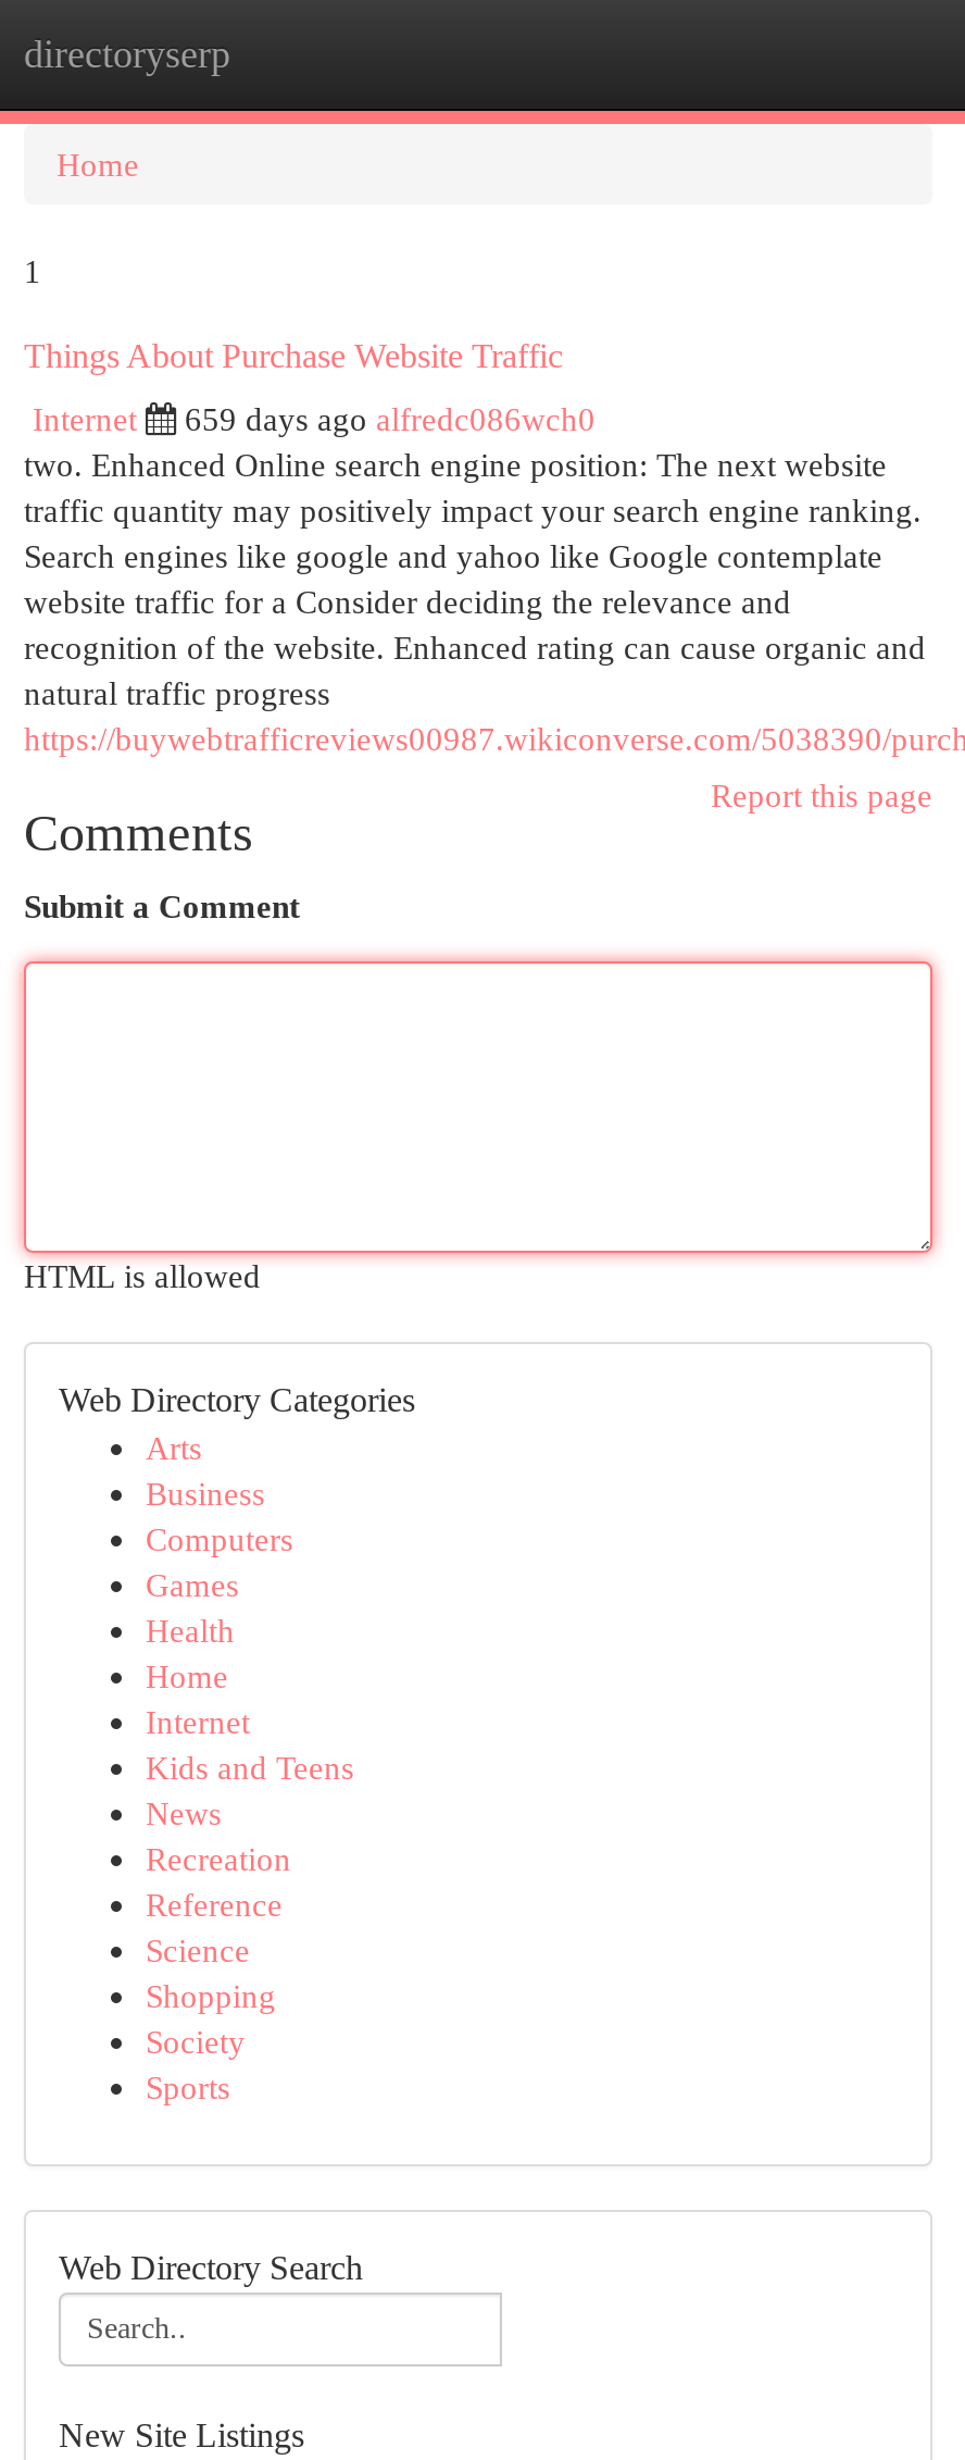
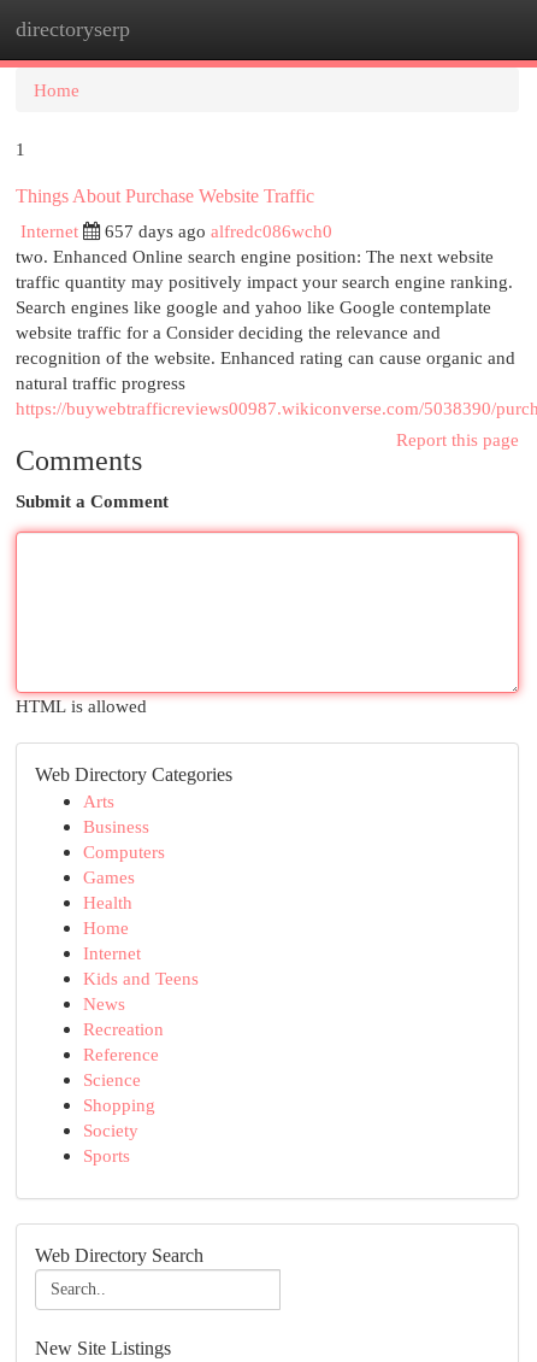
- 659 days ago alfredc086wch0
+ 657 days ago alfredc086wch0
